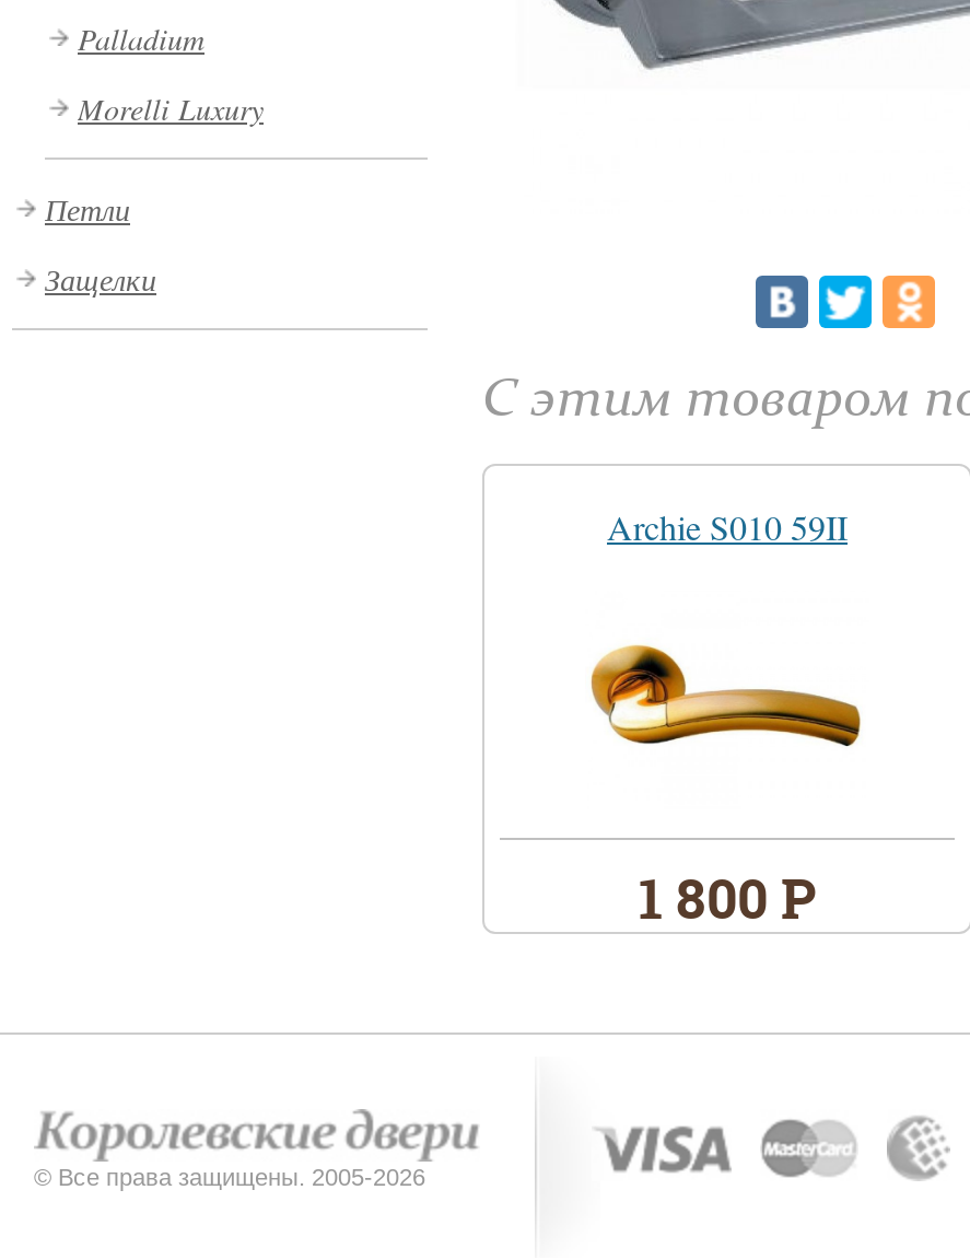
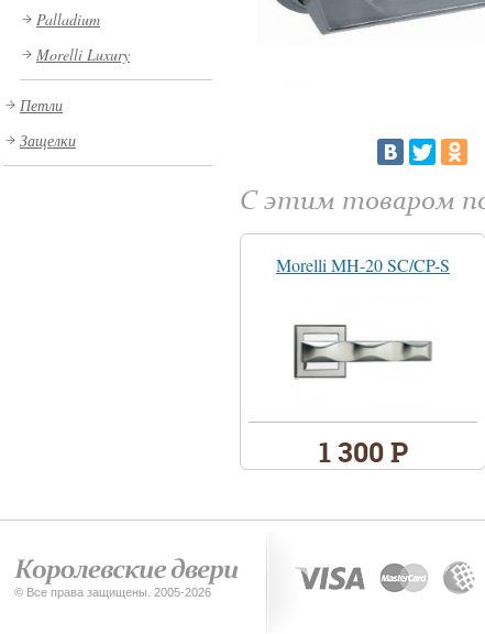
- Archie S010 59II
+ Morelli MH-20 SC/CP-S

- [image]
+ [image]

- 1 800 Р
+ 1 300 Р
